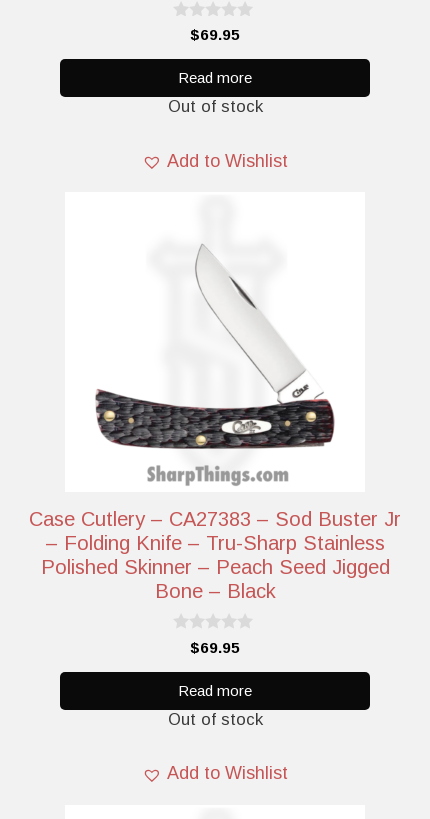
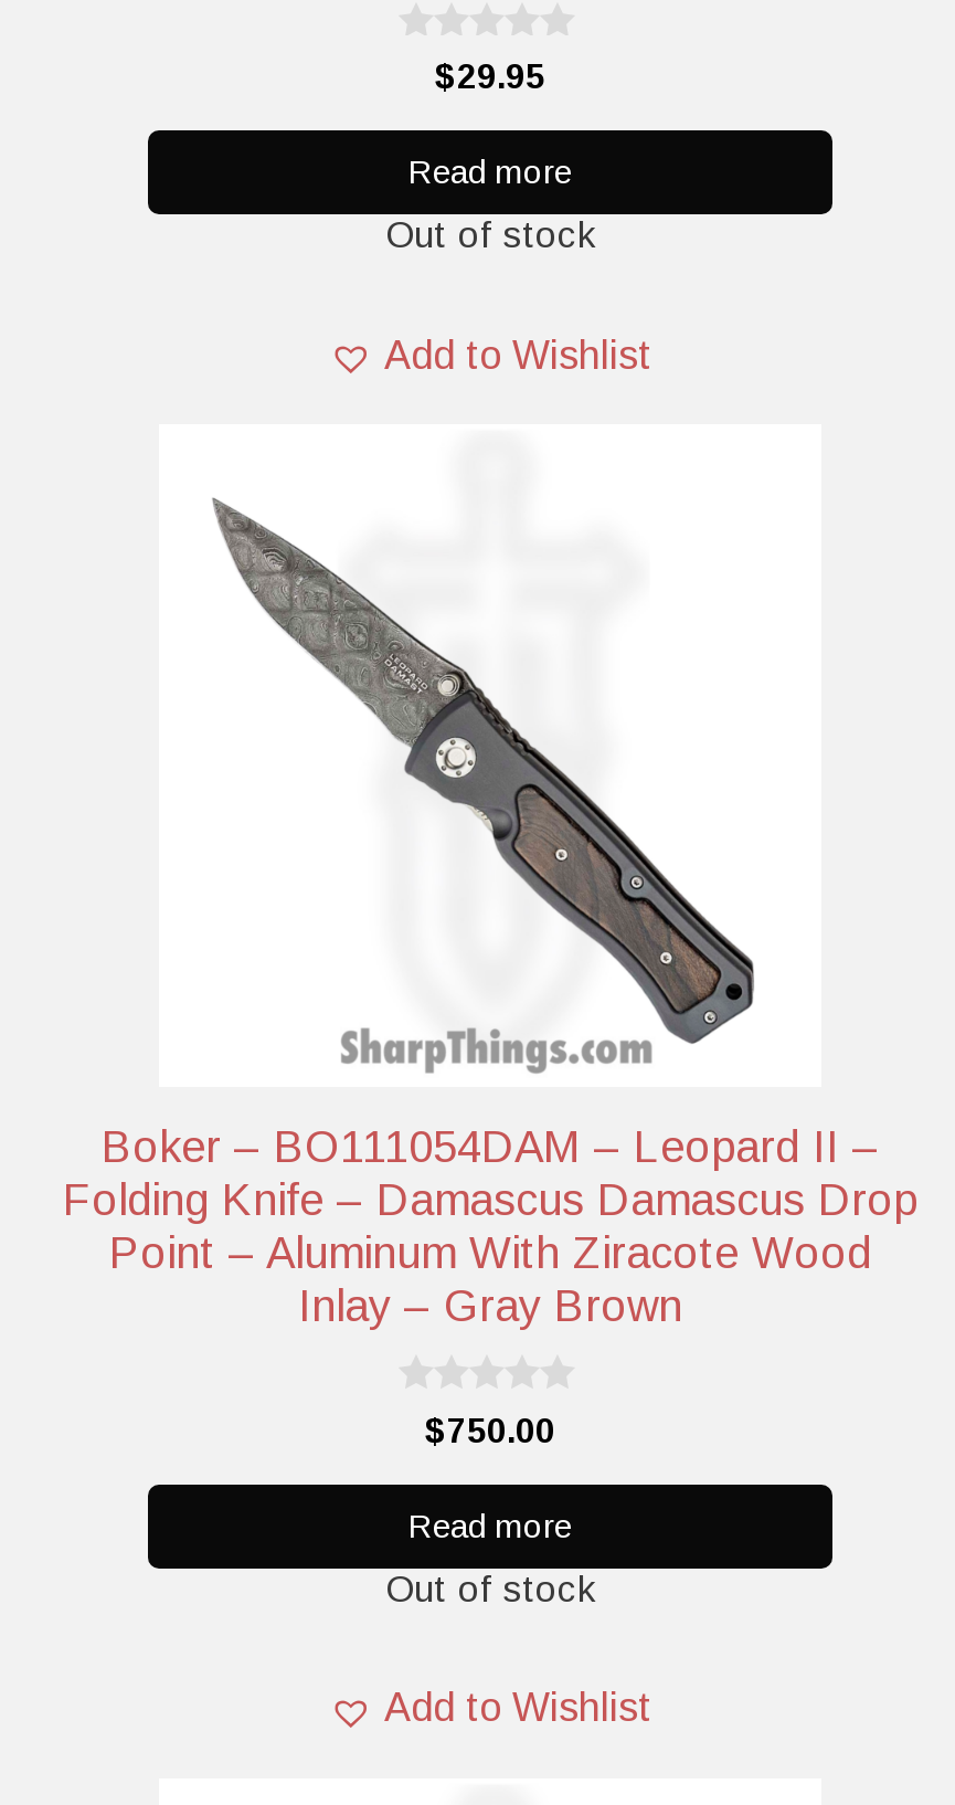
- $69.95
+ $29.95

- [image]
- Case Cutlery – CA27383 – Sod Buster Jr
- – Folding Knife – Tru-Sharp Stainless
- Polished Skinner – Peach Seed Jigged
- Bone – Black
+ [image]
+ Boker – BO111054DAM – Leopard II –
+ Folding Knife – Damascus Damascus Drop
+ Point – Aluminum With Ziracote Wood
+ Inlay – Gray Brown

- $69.95
+ $750.00
